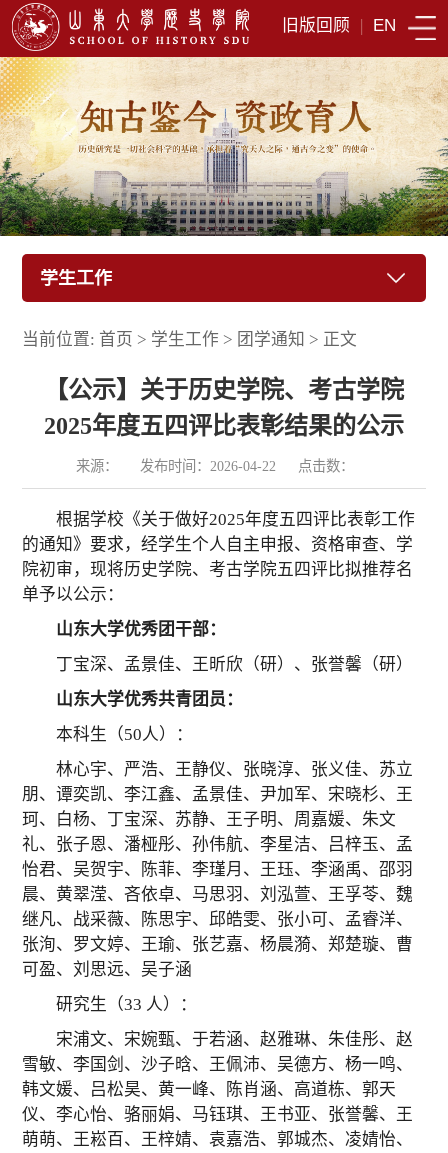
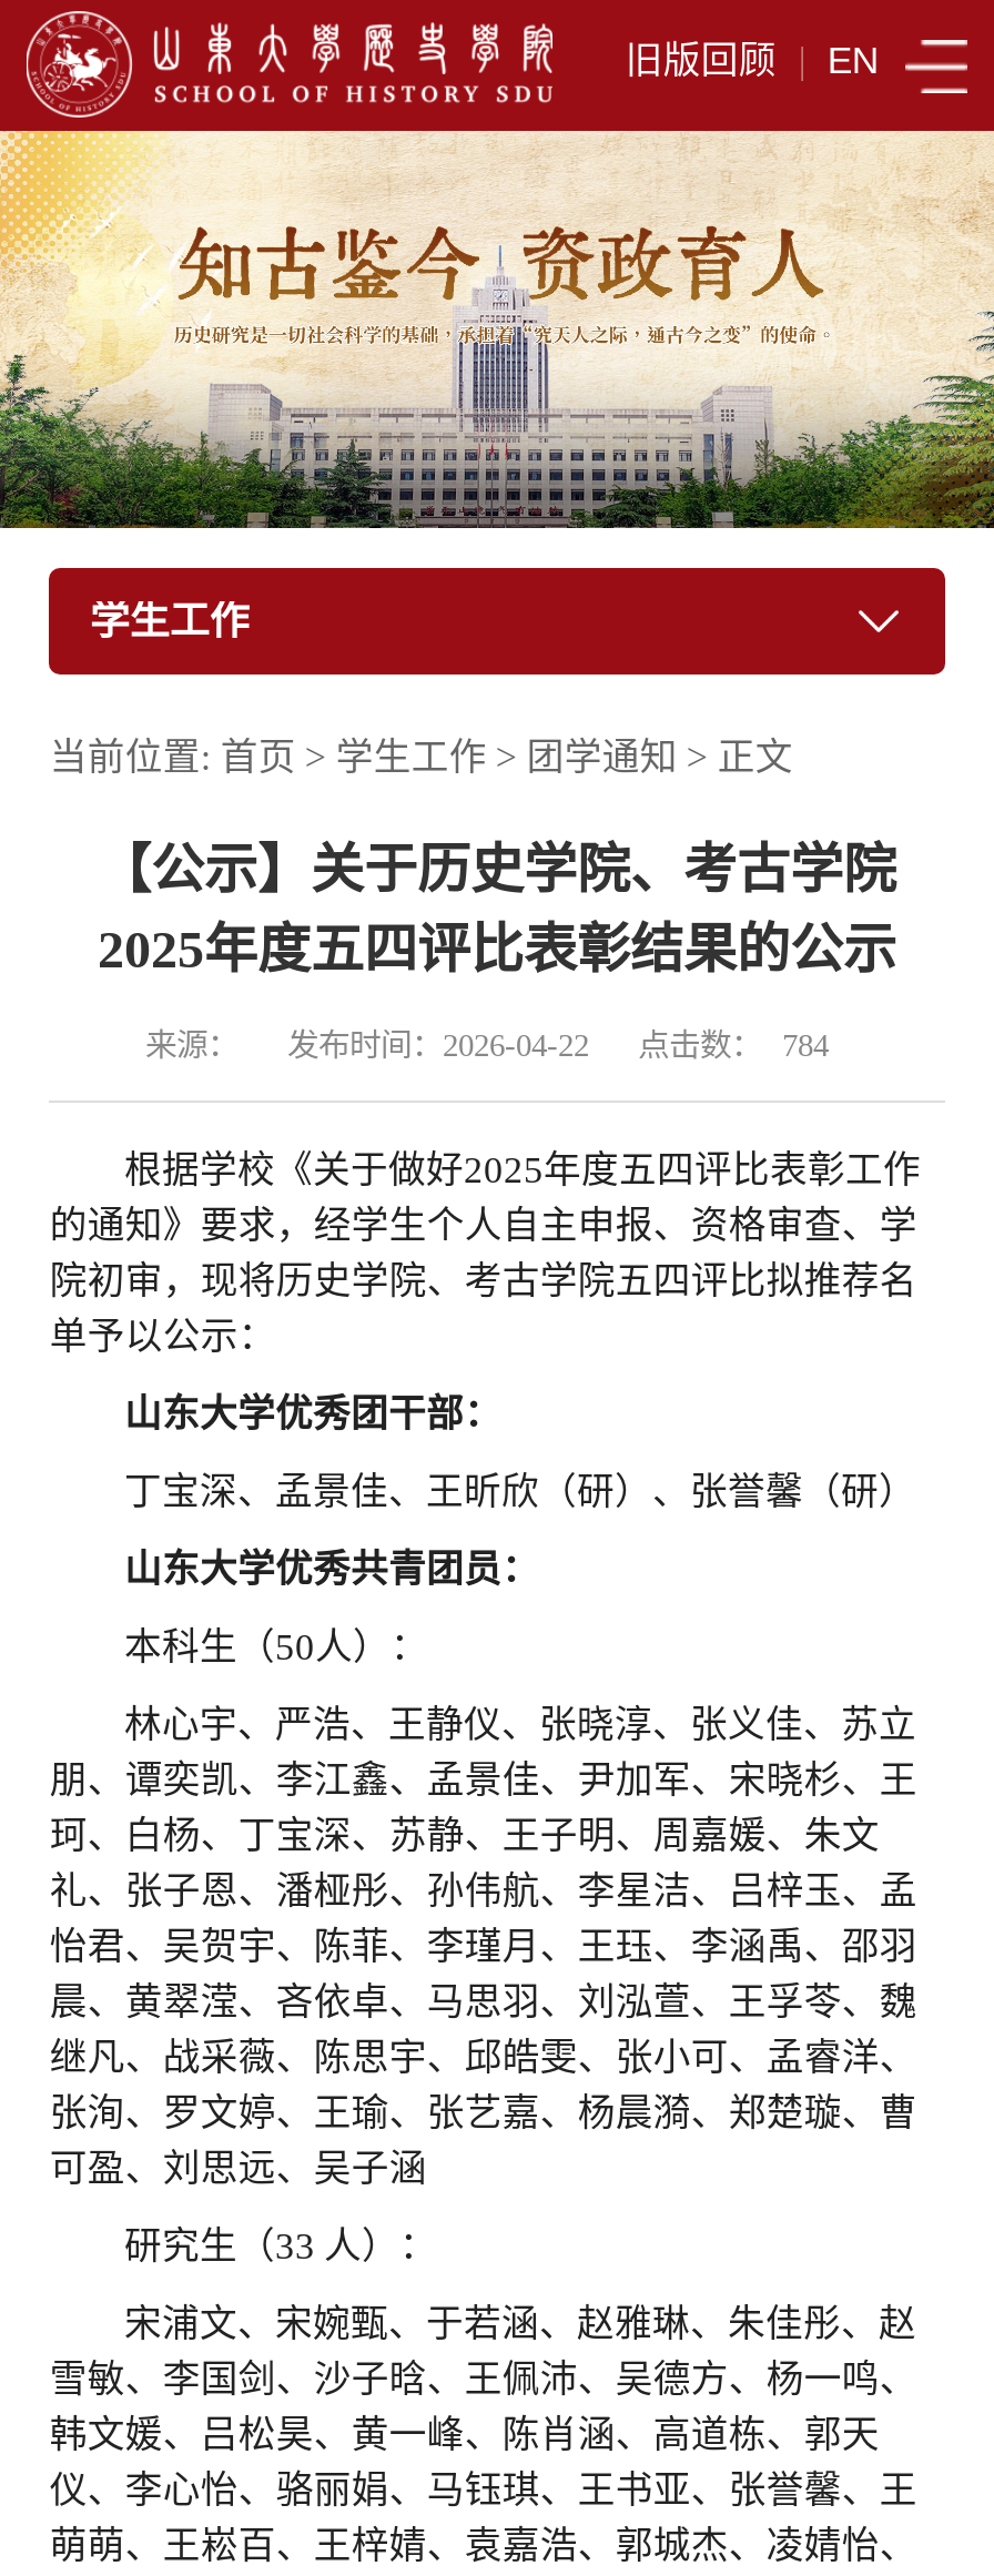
- 点击数：
+ 点击数： 784
